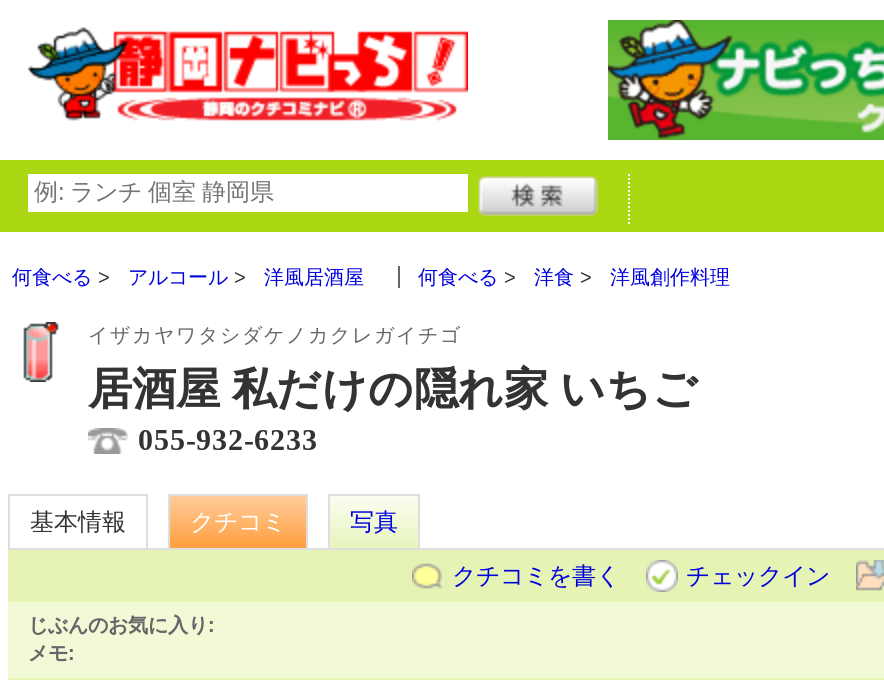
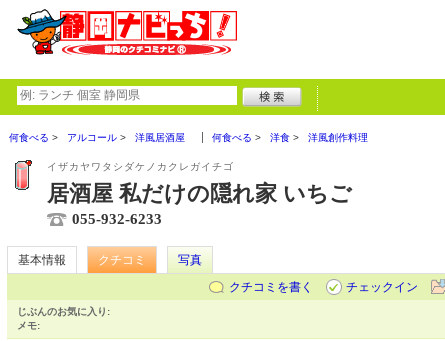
- [image]
